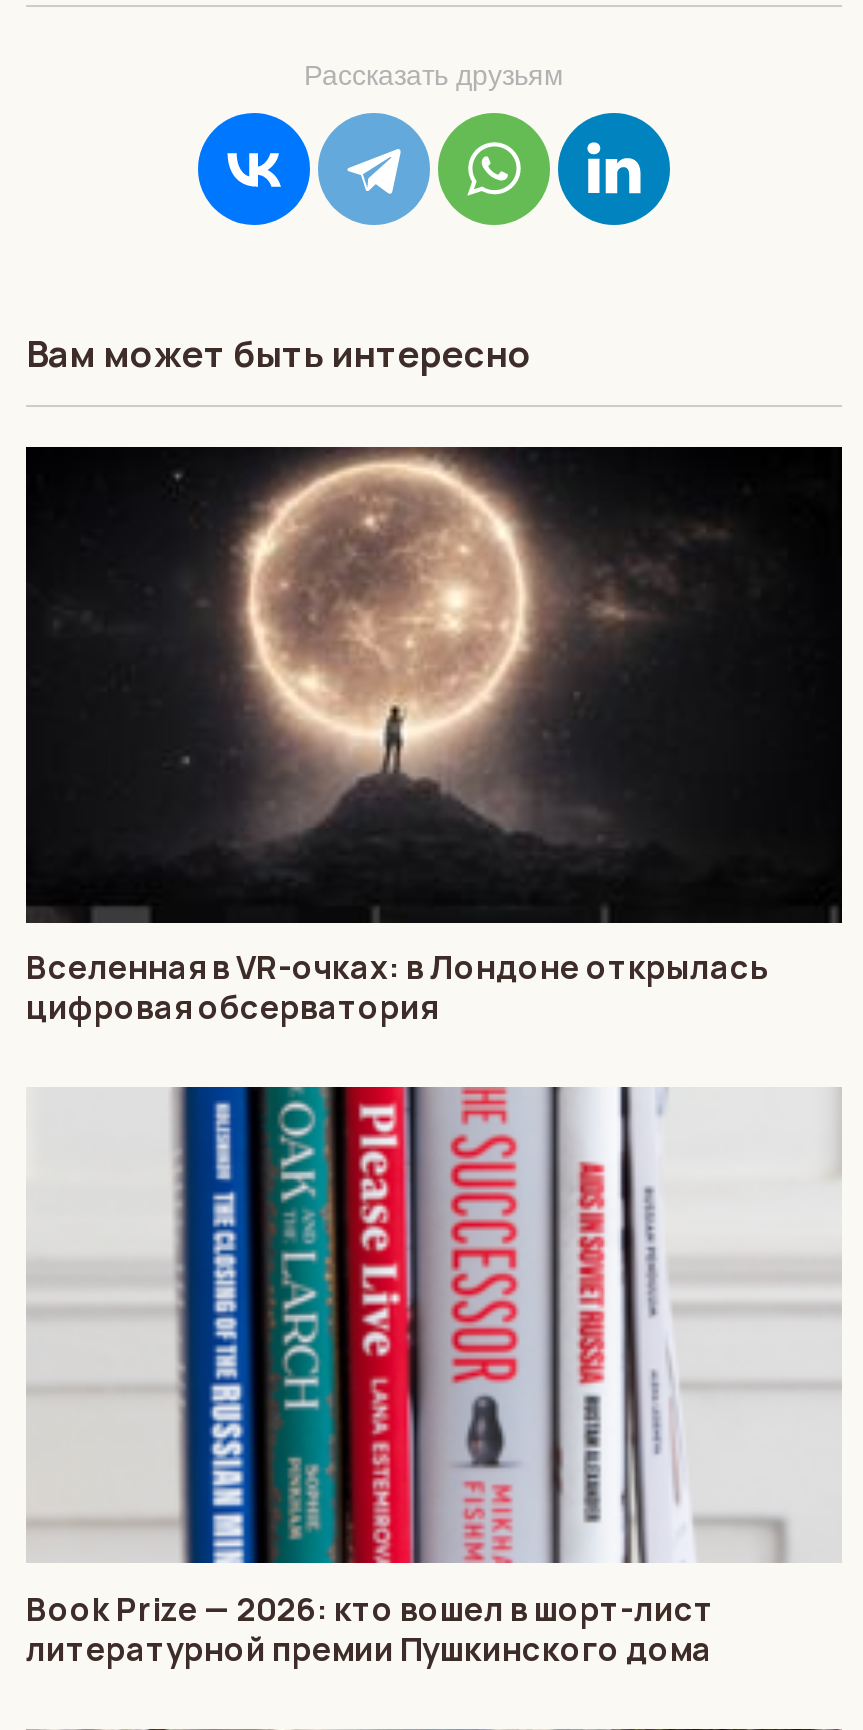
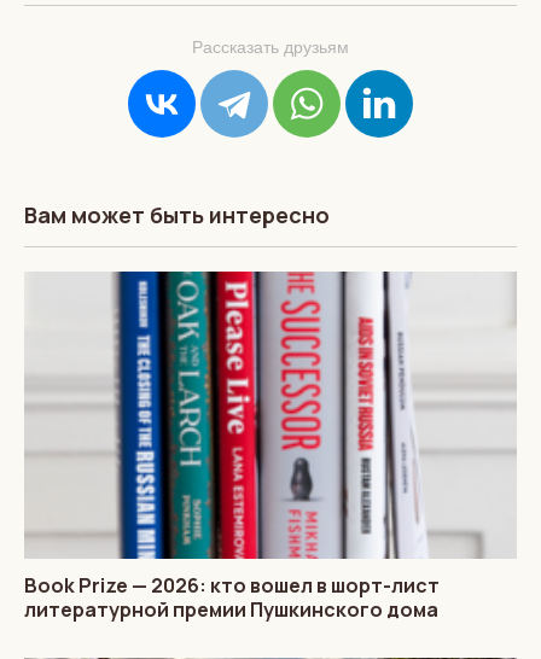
- [image]
- Вселенная в VR-очках: в Лондоне открылась
- цифровая обсерватория
